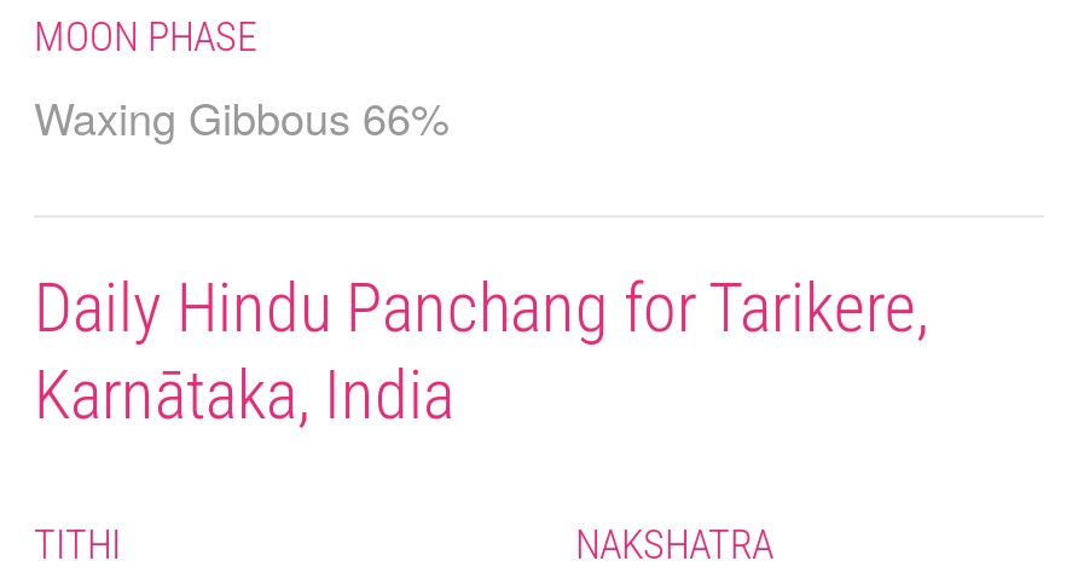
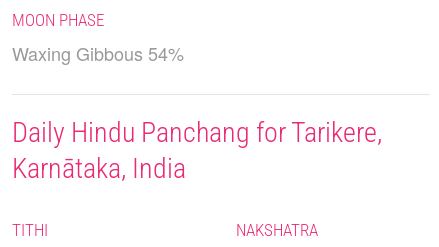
- Waxing Gibbous 66%
+ Waxing Gibbous 54%
